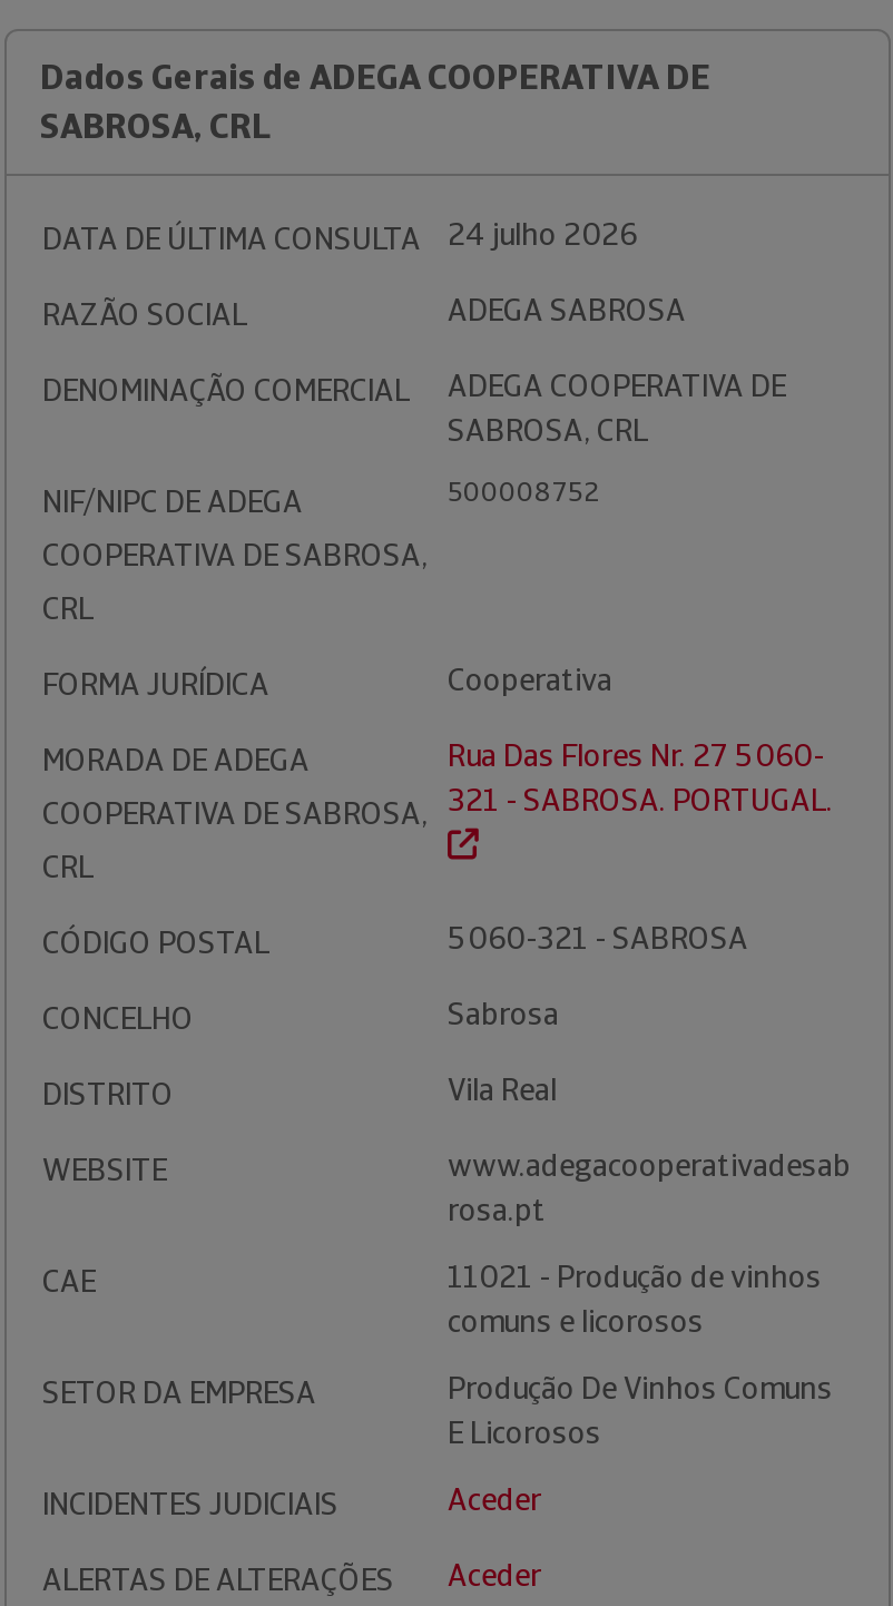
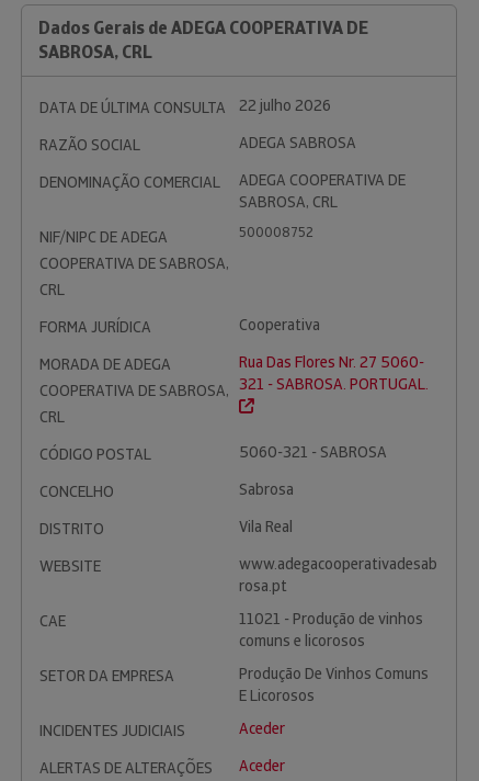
- DATA DE ÚLTIMA CONSULTA 24 julho 2026
+ DATA DE ÚLTIMA CONSULTA 22 julho 2026
